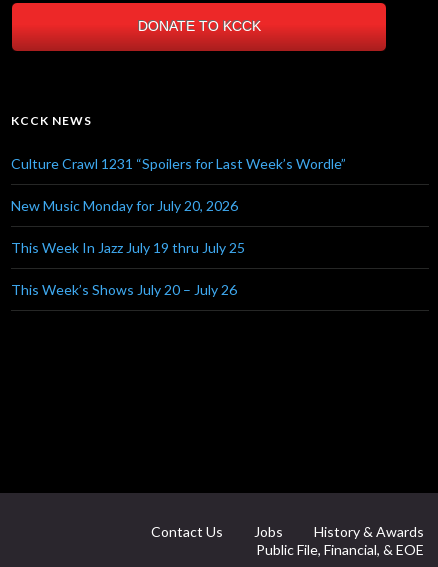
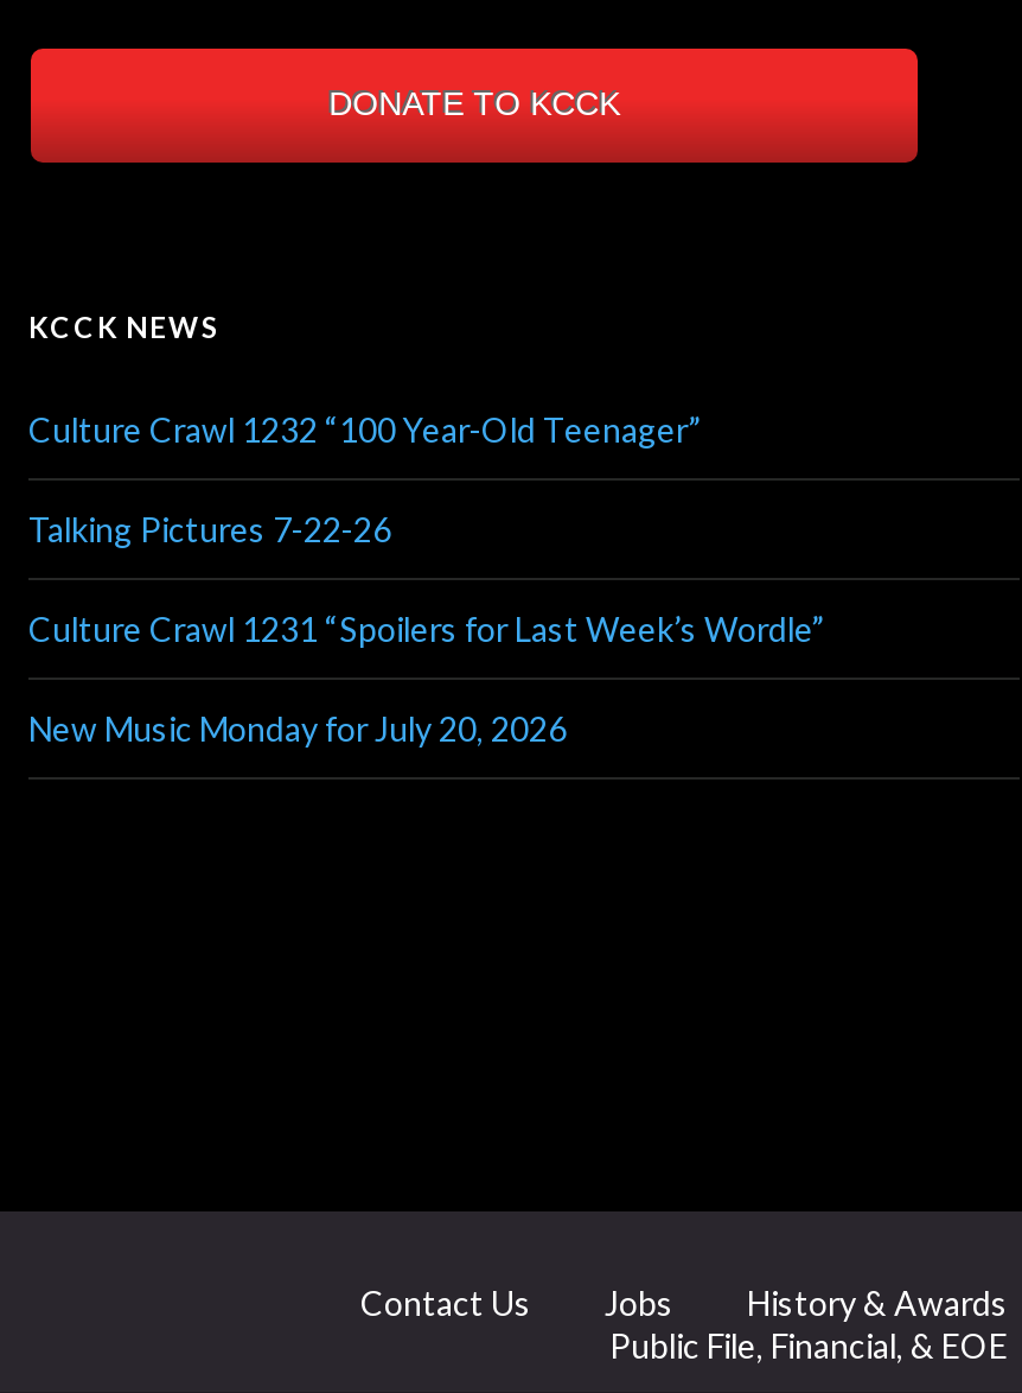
+ Culture Crawl 1232 “100 Year-Old Teenager”
+ Talking Pictures 7-22-26

moved down: Culture Crawl 1231 “Spoilers for Last Week’s Wordle” | New Music Monday for July 20, 2026

- This Week In Jazz July 19 thru July 25
- This Week’s Shows July 20 – July 26
